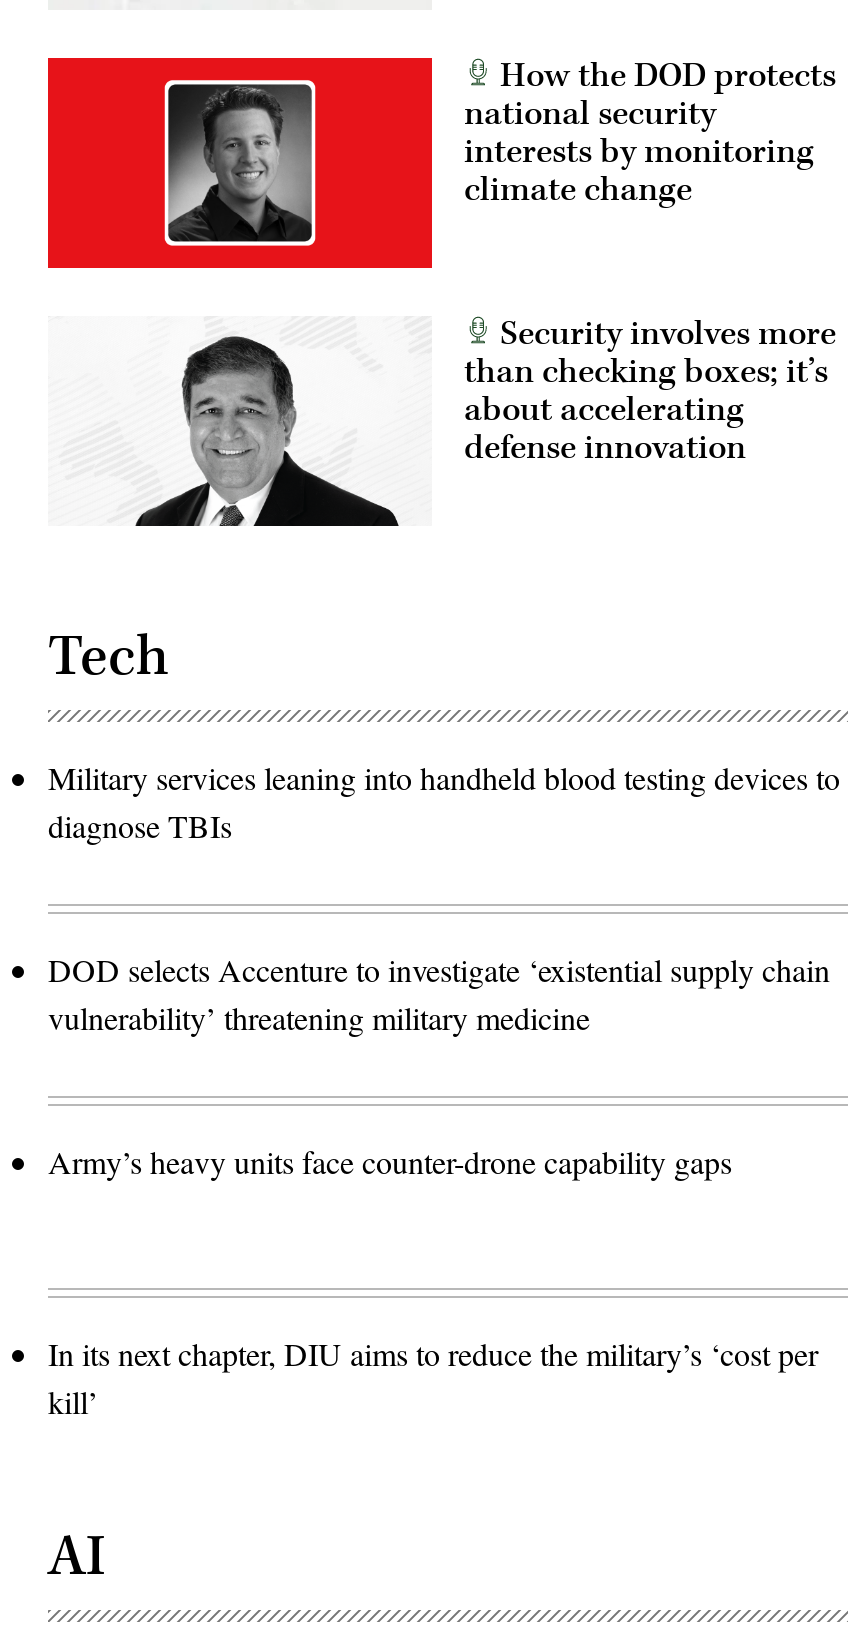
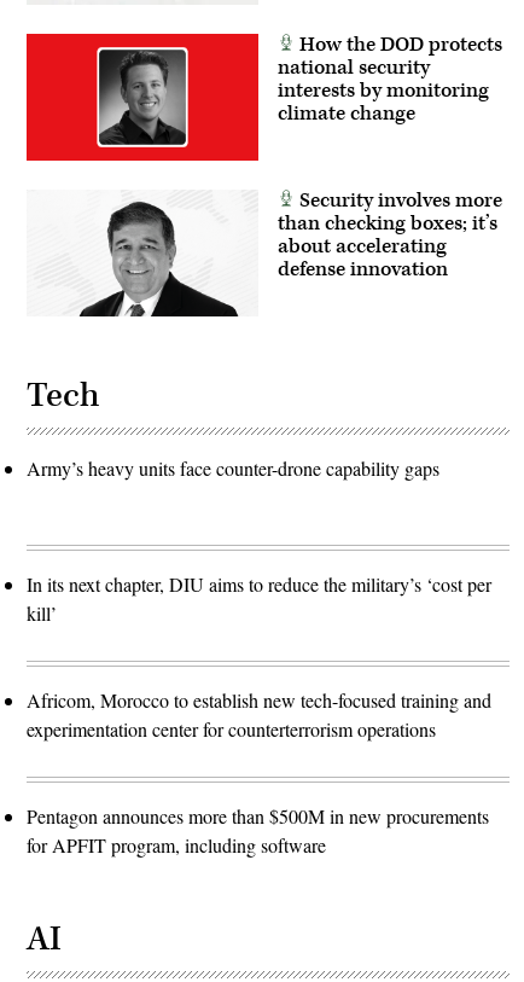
- Military services leaning into handheld blood testing devices to
- diagnose TBIs
- DOD selects Accenture to investigate ‘existential supply chain
- vulnerability’ threatening military medicine

moved up: Army’s heavy units face counter-drone capability gaps | In its next chapter, DIU aims to reduce the military’s ‘cost per | kill’

+ Africom, Morocco to establish new tech-focused training and
+ experimentation center for counterterrorism operations
+ Pentagon announces more than $500M in new procurements
+ for APFIT program, including software
